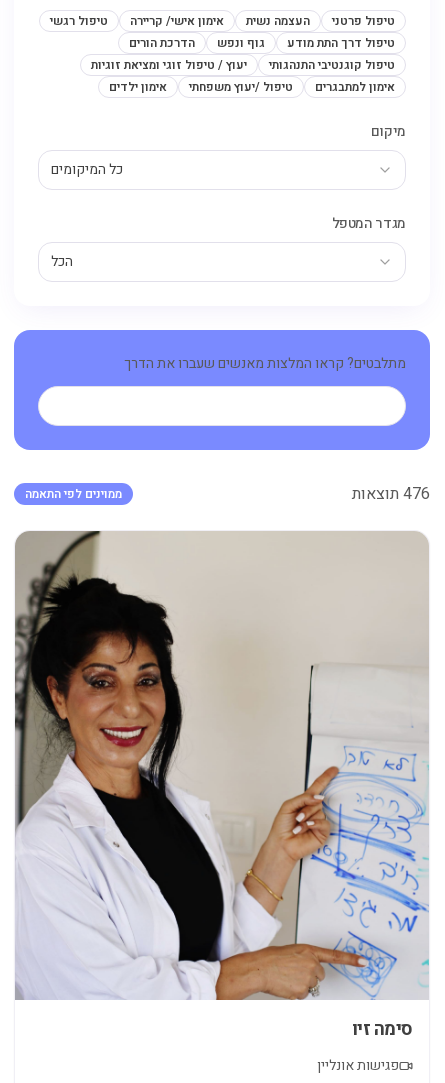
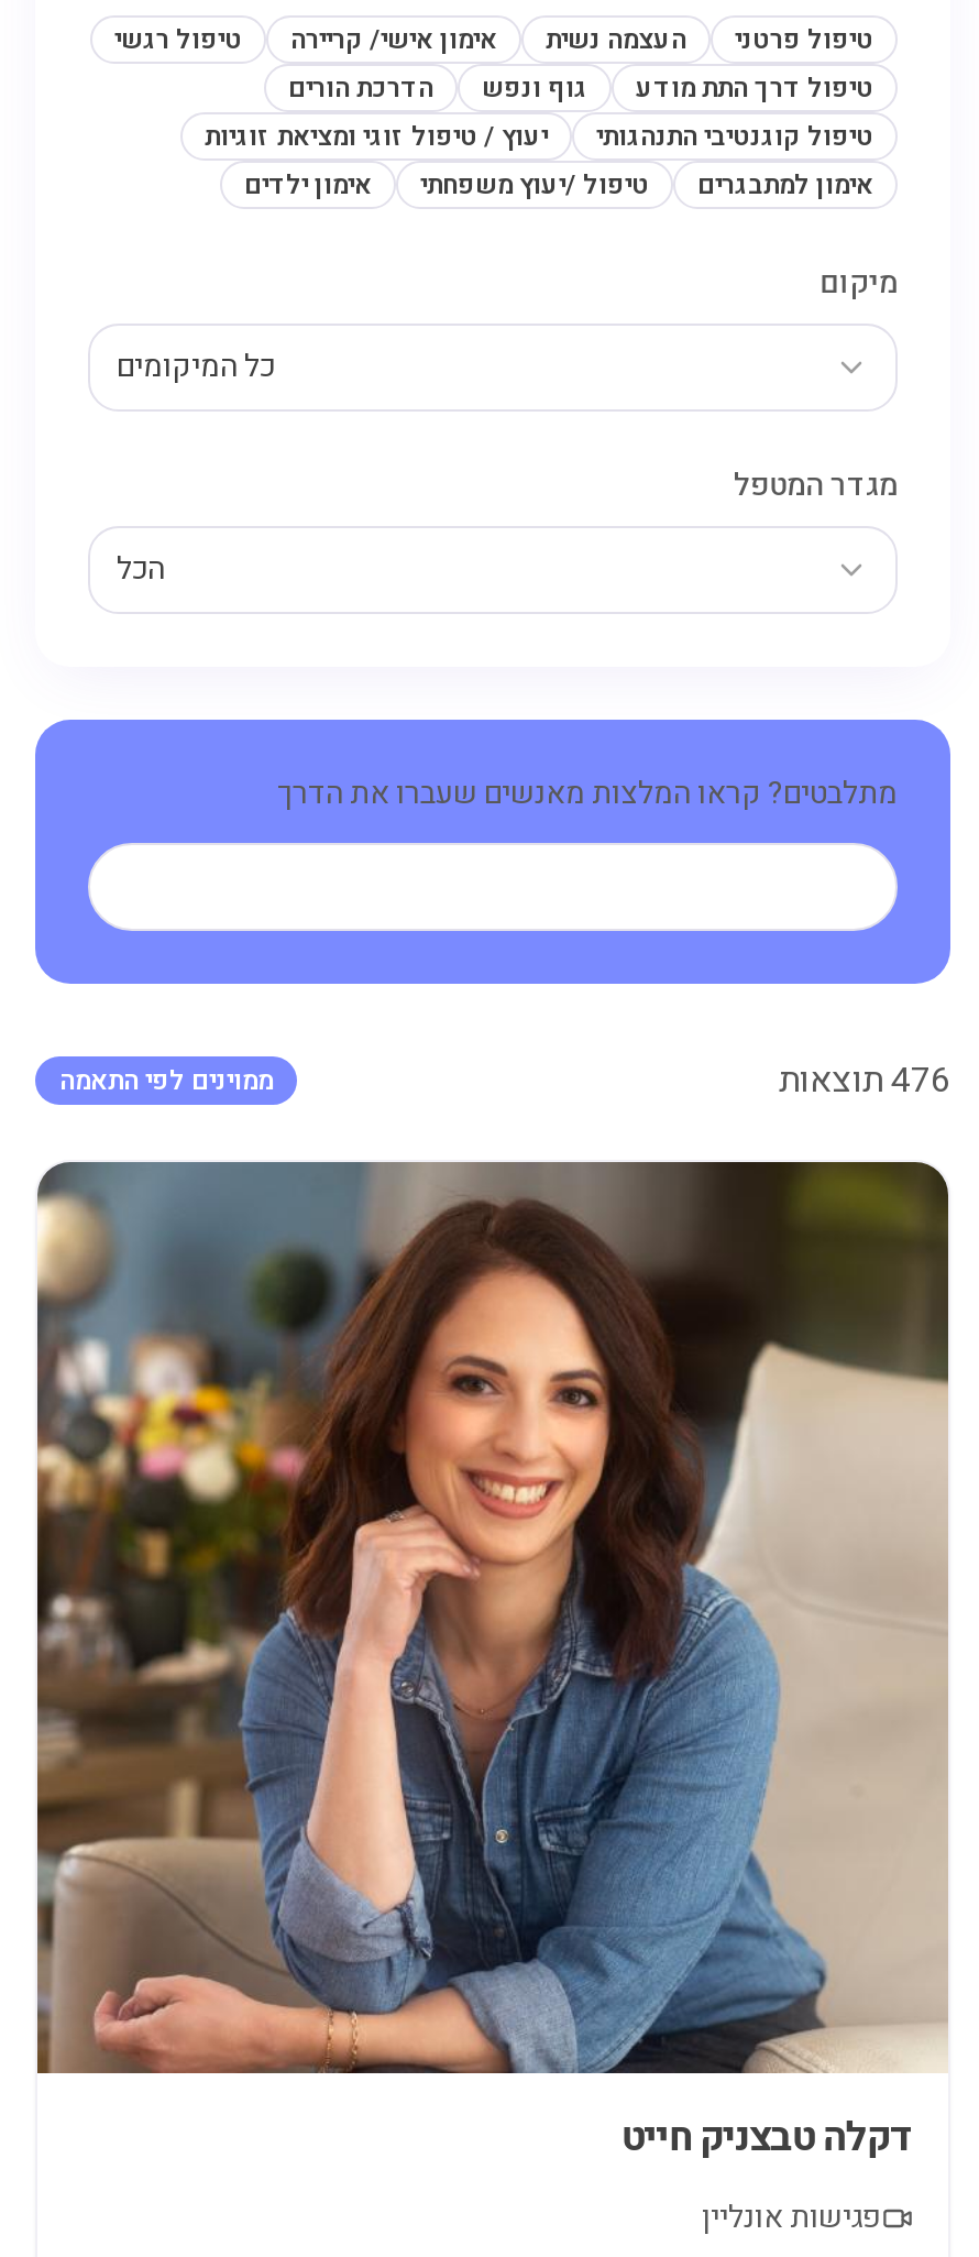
- [image]
- סימה זיו
+ [image]
+ דקלה טבצניק חייט
